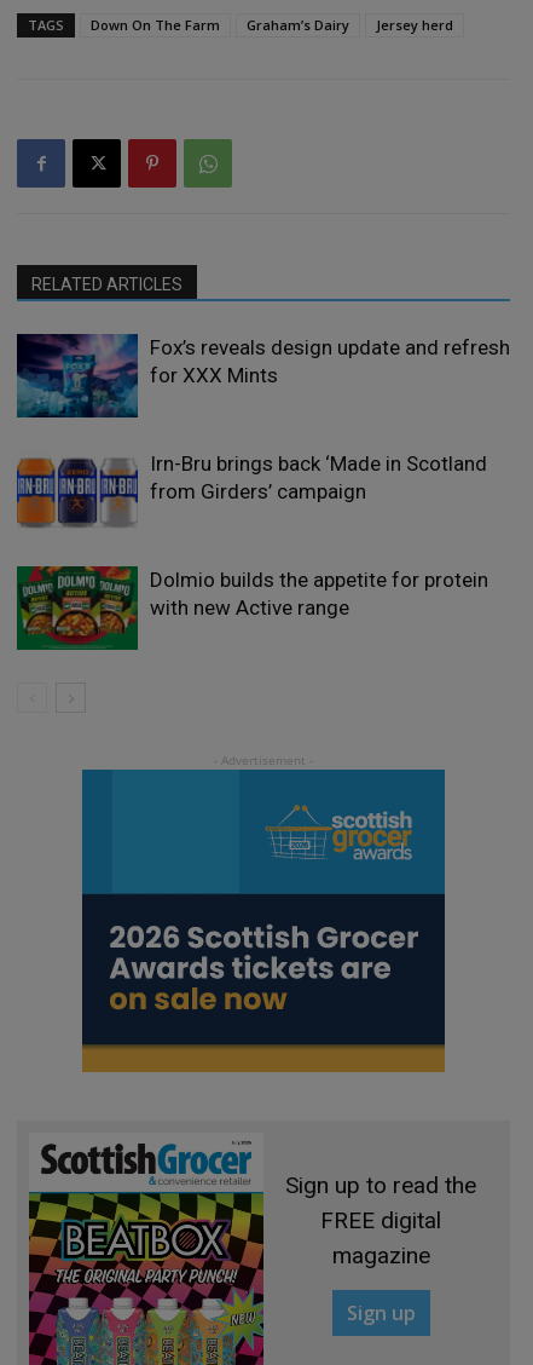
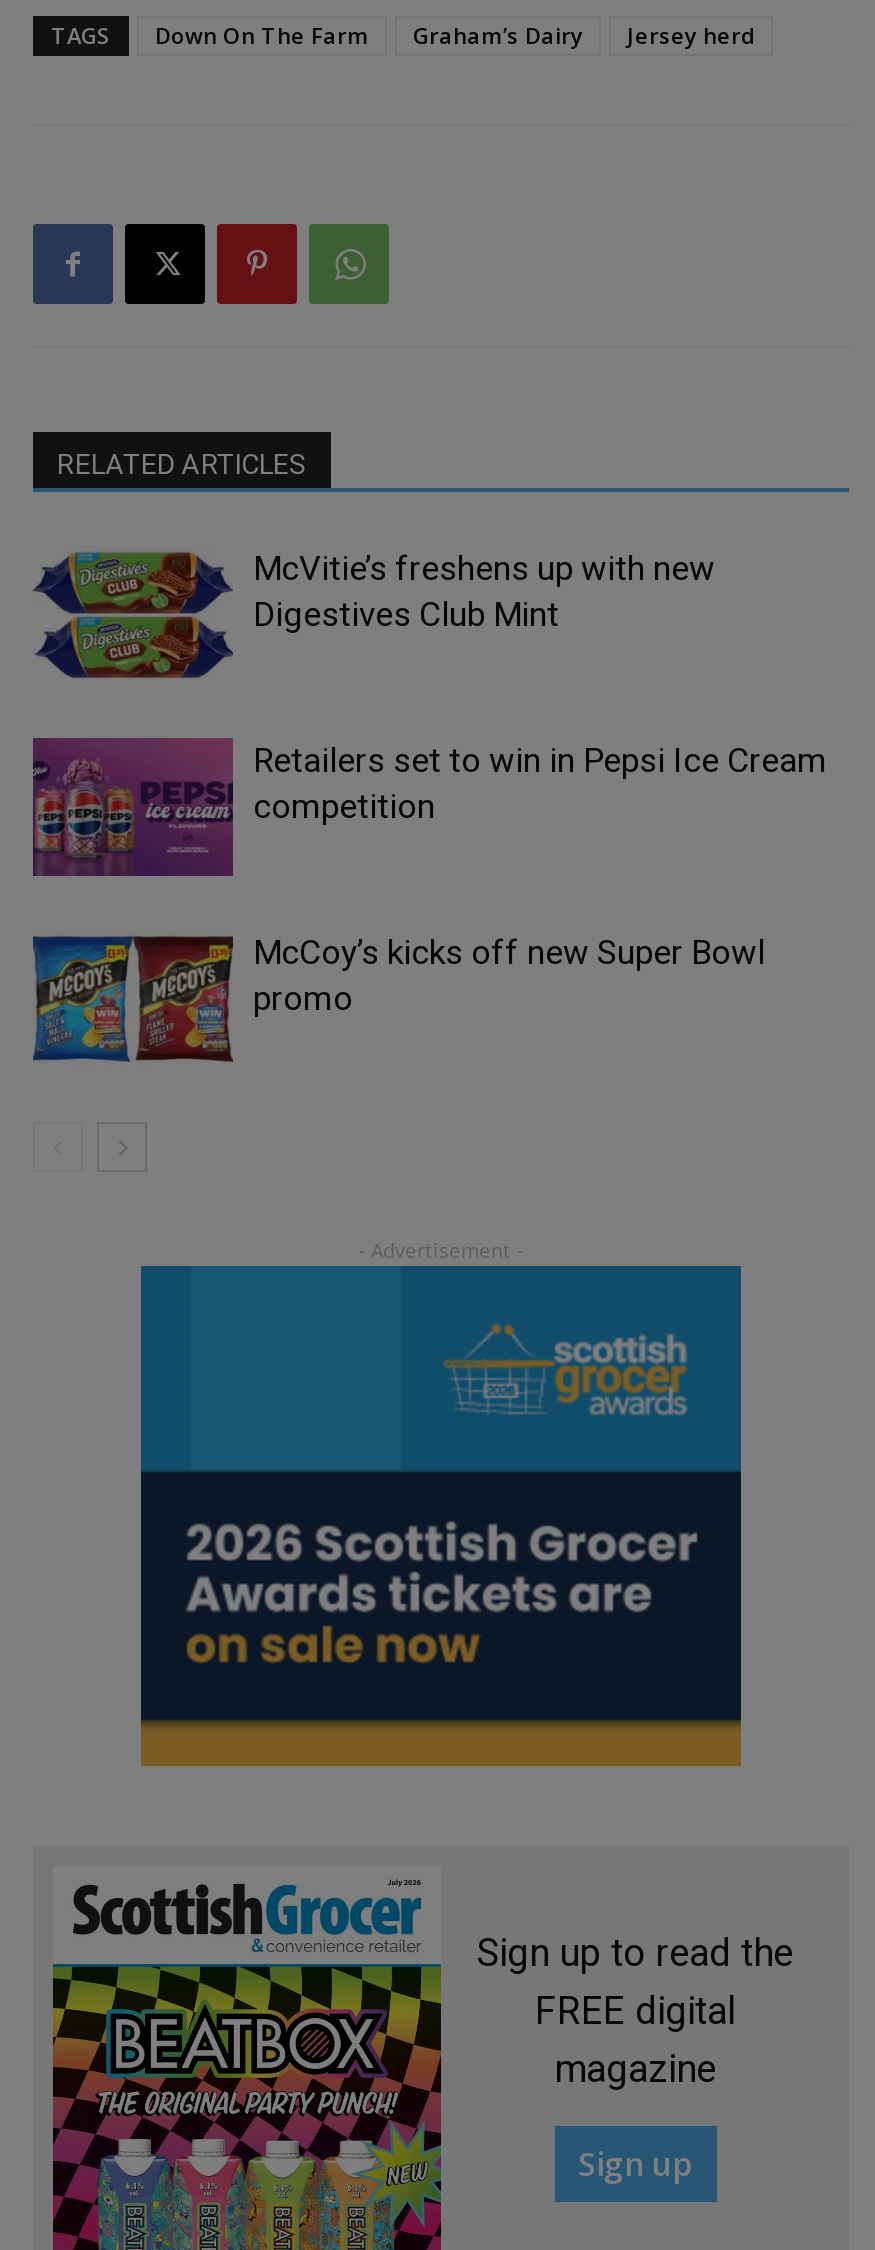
- [image]
- Fox’s reveals design update and refresh
- for XXX Mints
+ [image]
+ McVitie’s freshens up with new
+ Digestives Club Mint

- [image]
- Irn-Bru brings back ‘Made in Scotland
- from Girders’ campaign
+ [image]
+ Retailers set to win in Pepsi Ice Cream
+ competition

- [image]
- Dolmio builds the appetite for protein
- with new Active range
+ [image]
+ McCoy’s kicks off new Super Bowl
+ promo
